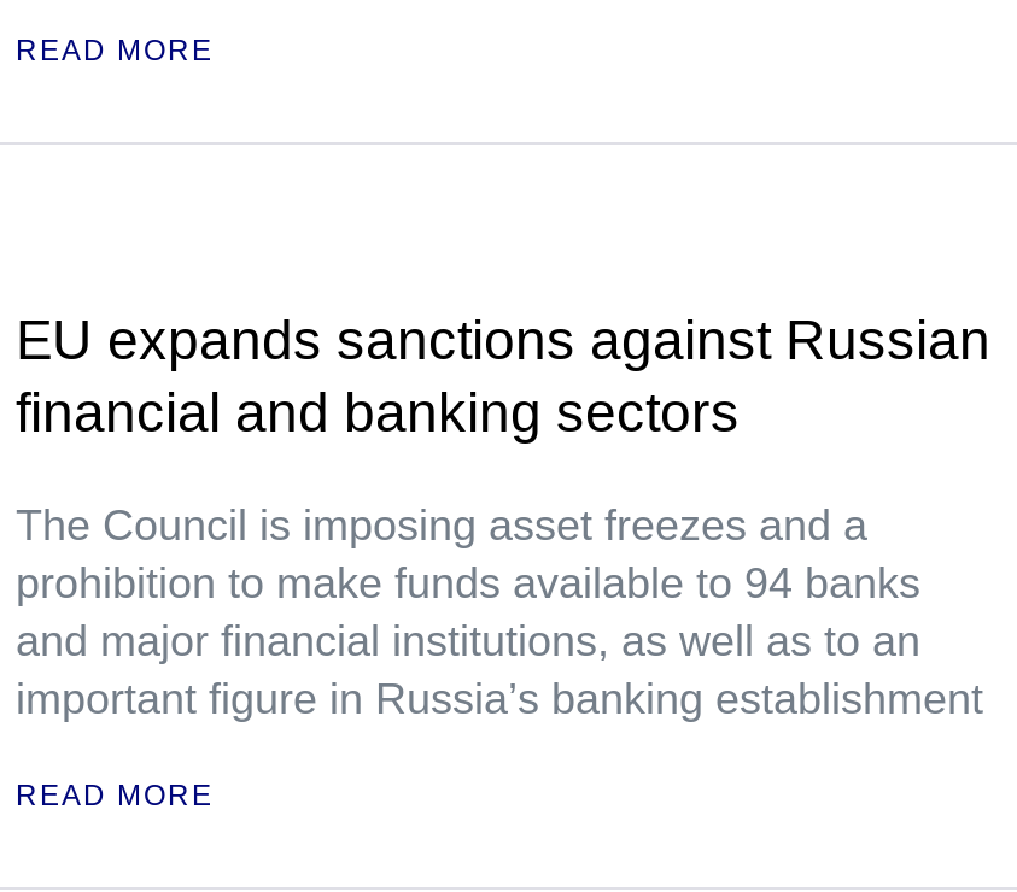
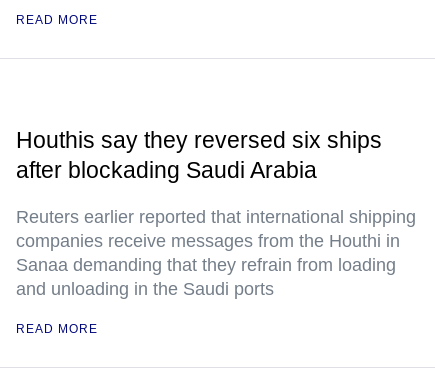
- EU expands sanctions against Russian
- financial and banking sectors
+ Houthis say they reversed six ships
+ after blockading Saudi Arabia

- The Council is imposing asset freezes and a
- prohibition to make funds available to 94 banks
- and major financial institutions, as well as to an
- important figure in Russia’s banking establishment
+ Reuters earlier reported that international shipping
+ companies receive messages from the Houthi in
+ Sanaa demanding that they refrain from loading
+ and unloading in the Saudi ports
